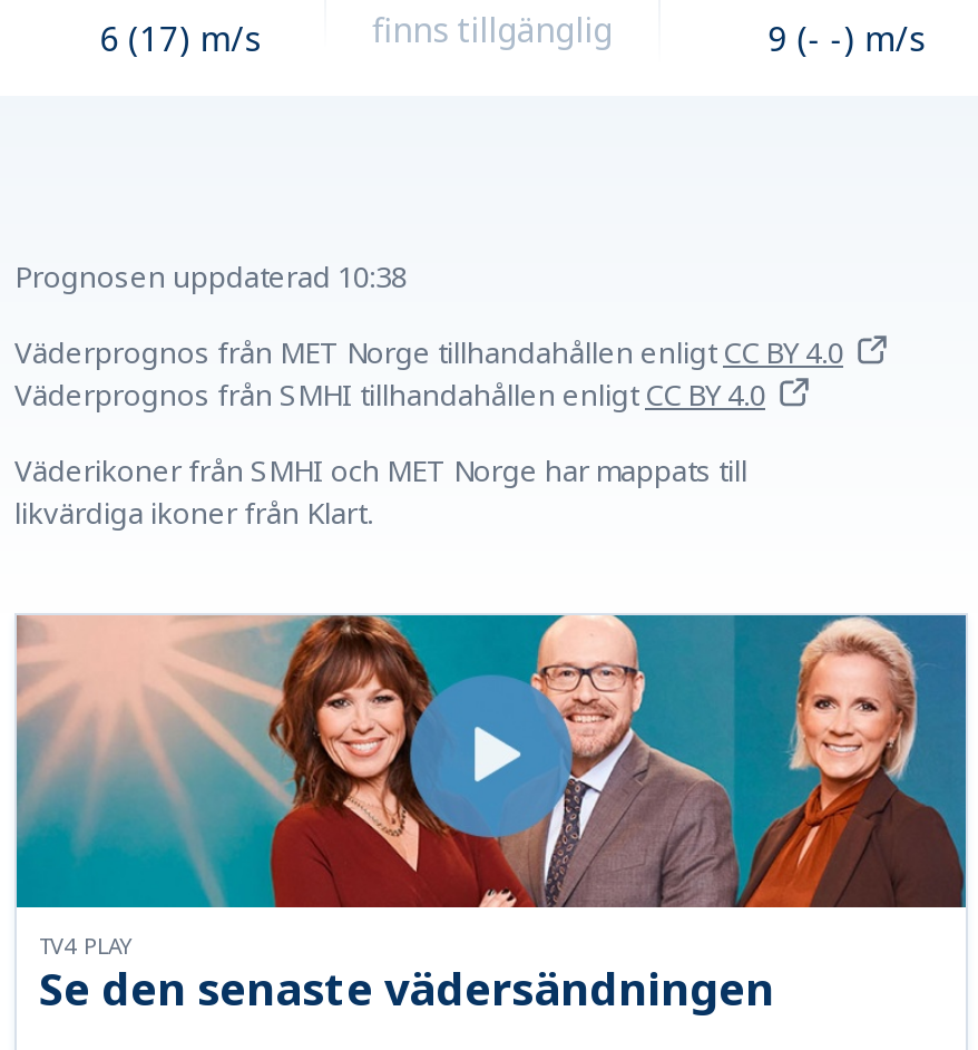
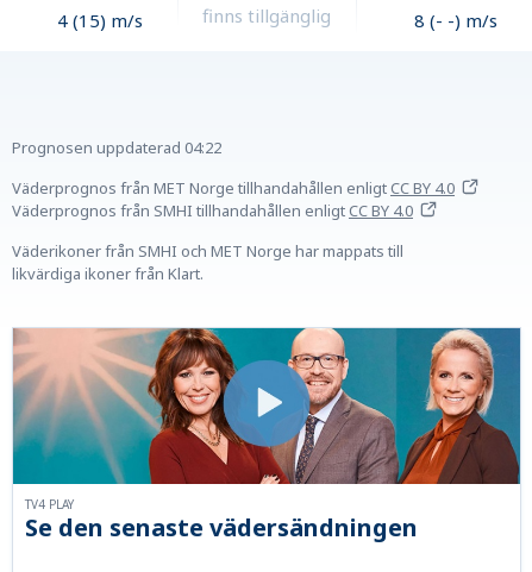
- 6 (17) m/s
+ 4 (15) m/s

- 9 (- -) m/s
+ 8 (- -) m/s

- Prognosen uppdaterad 10:38
+ Prognosen uppdaterad 04:22
